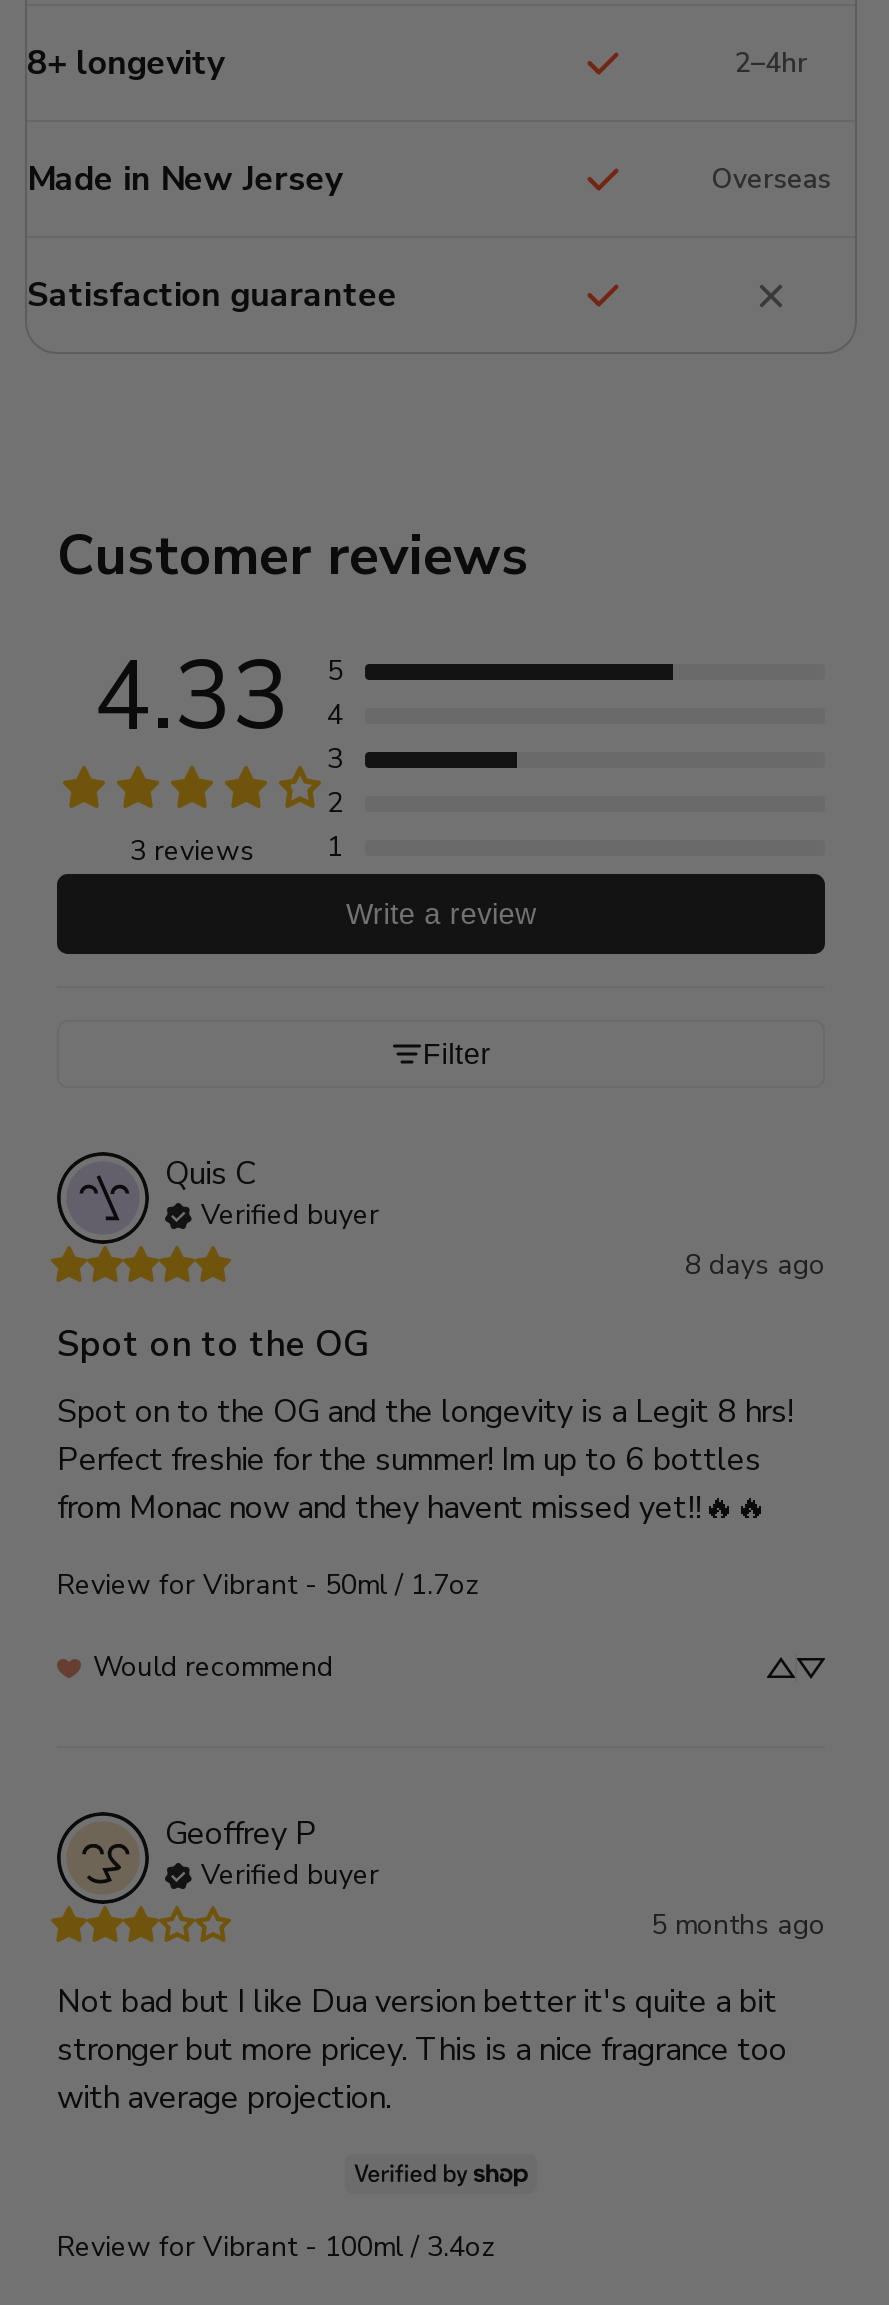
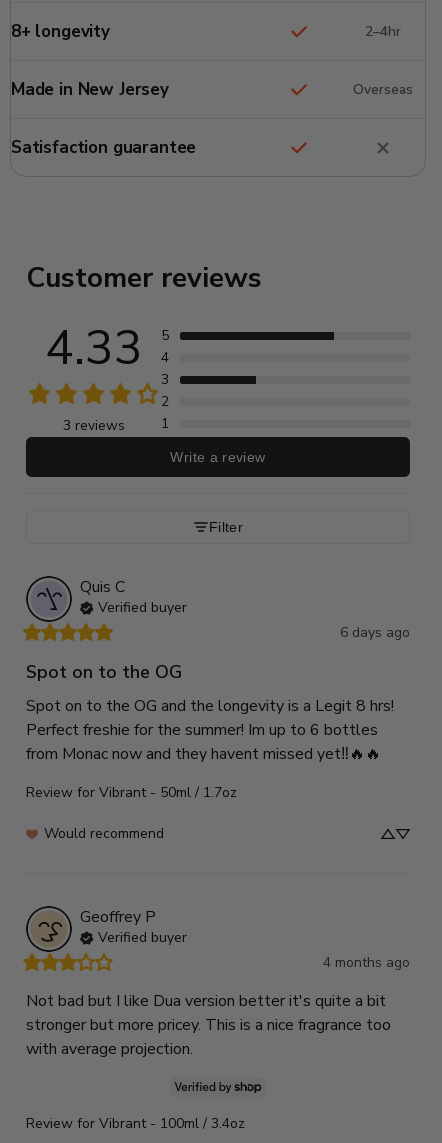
- 8 days ago
+ 6 days ago

- 5 months ago
+ 4 months ago
